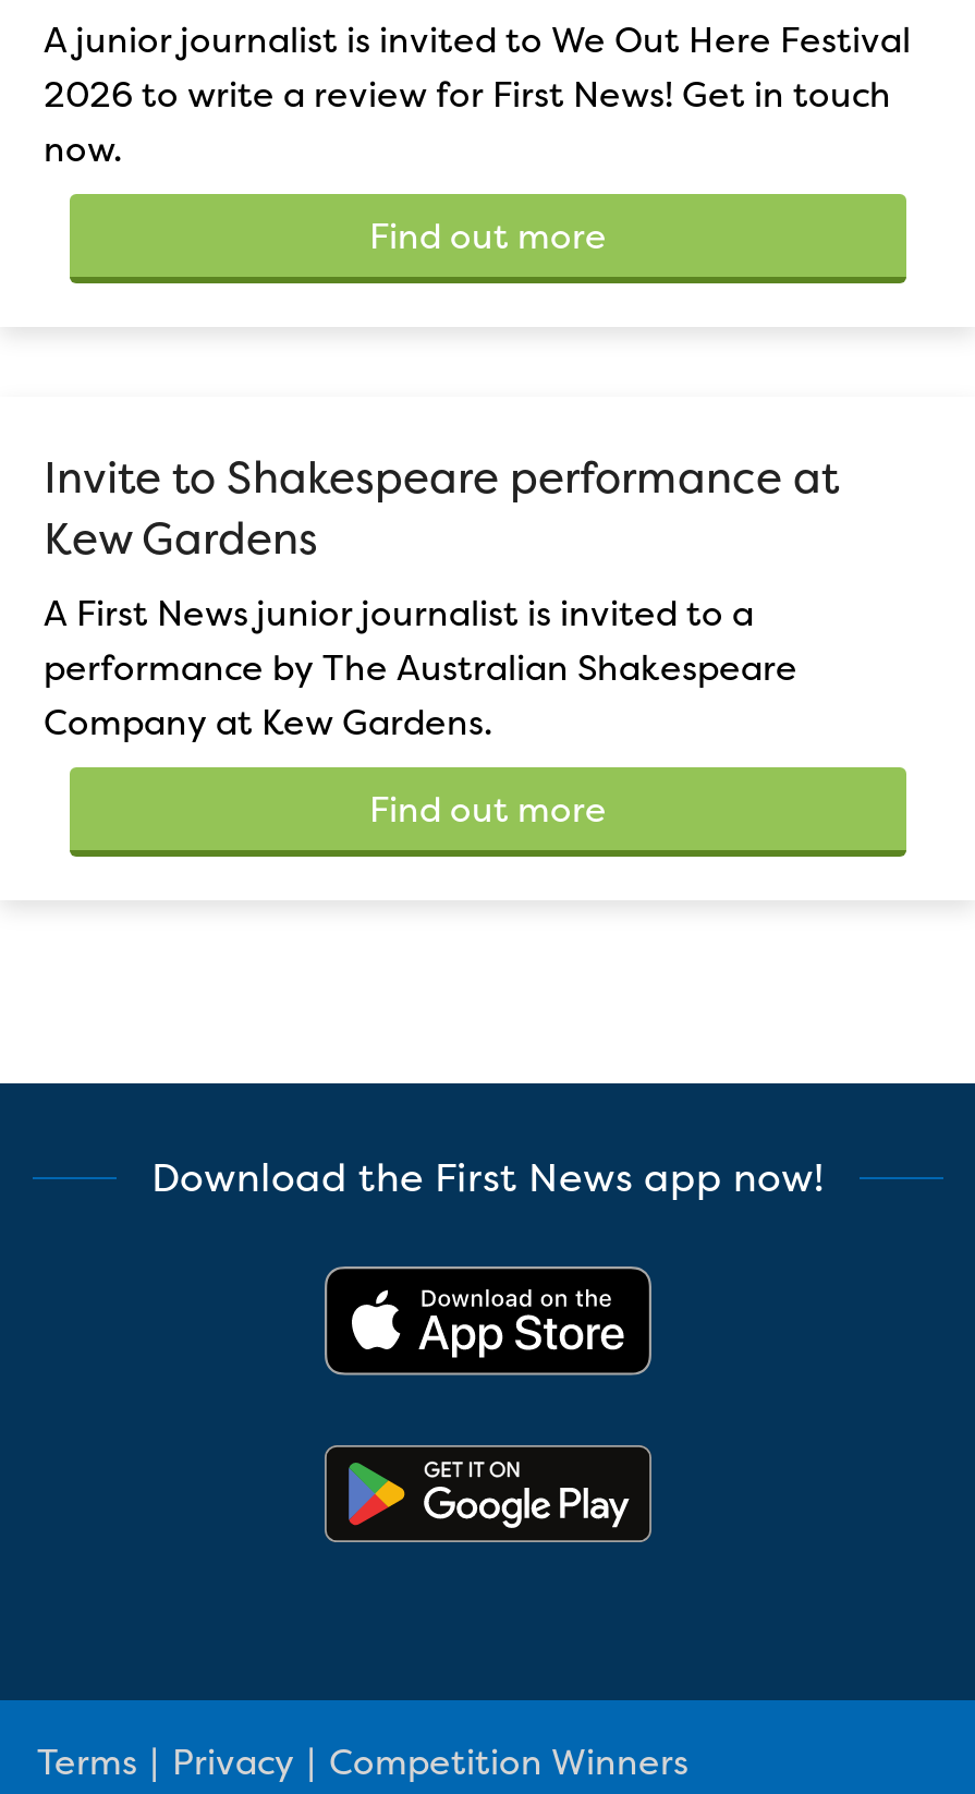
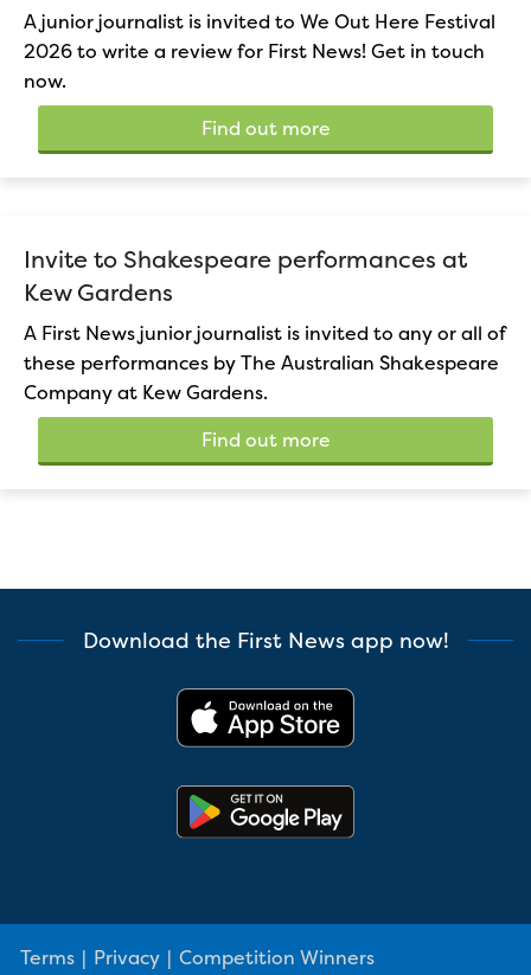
- Invite to Shakespeare performance at
+ Invite to Shakespeare performances at

- A First News junior journalist is invited to a
- performance by The Australian Shakespeare
+ A First News junior journalist is invited to any or all of
+ these performances by The Australian Shakespeare
